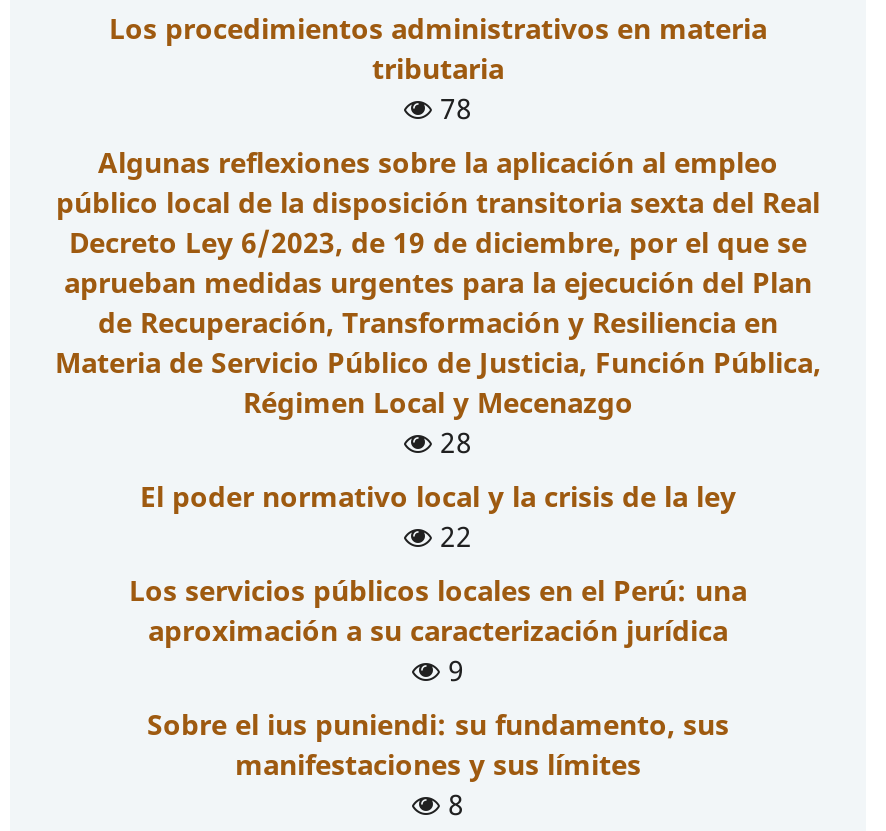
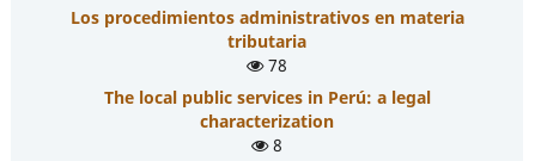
- Algunas reflexiones sobre la aplicación al empleo
- público local de la disposición transitoria sexta del Real
- Decreto Ley 6/2023, de 19 de diciembre, por el que se
- aprueban medidas urgentes para la ejecución del Plan
- de Recuperación, Transformación y Resiliencia en
- Materia de Servicio Público de Justicia, Función Pública,
- Régimen Local y Mecenazgo
- 28
- El poder normativo local y la crisis de la ley
- 22
- Los servicios públicos locales en el Perú: una
- aproximación a su caracterización jurídica
- 9
- Sobre el ius puniendi: su fundamento, sus
- manifestaciones y sus límites
+ The local public services in Perú: a legal
+ characterization
